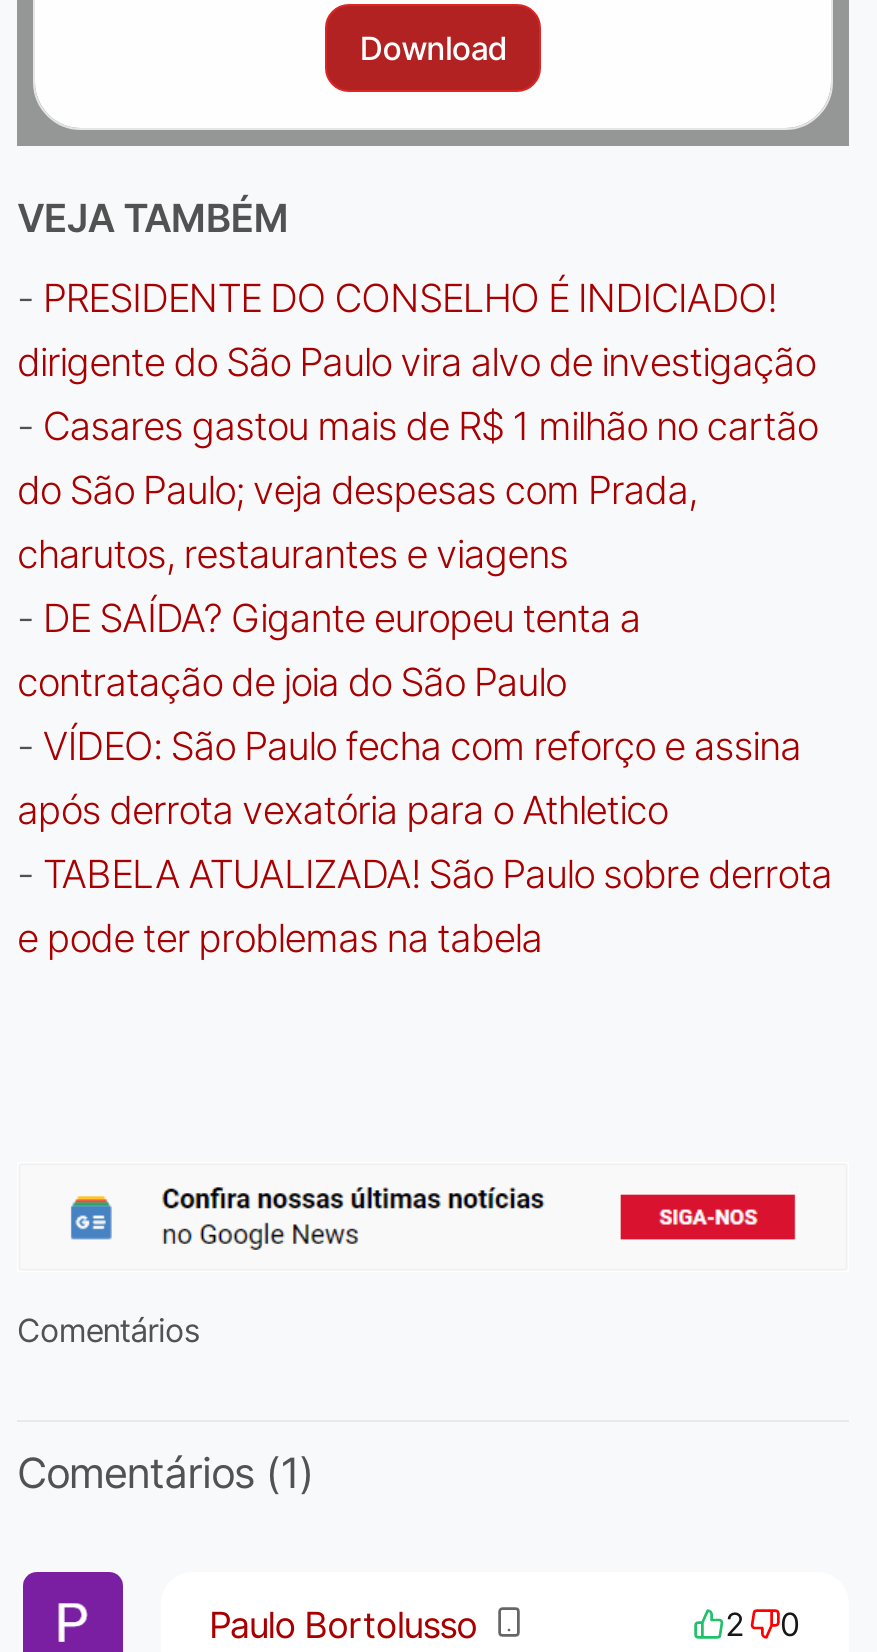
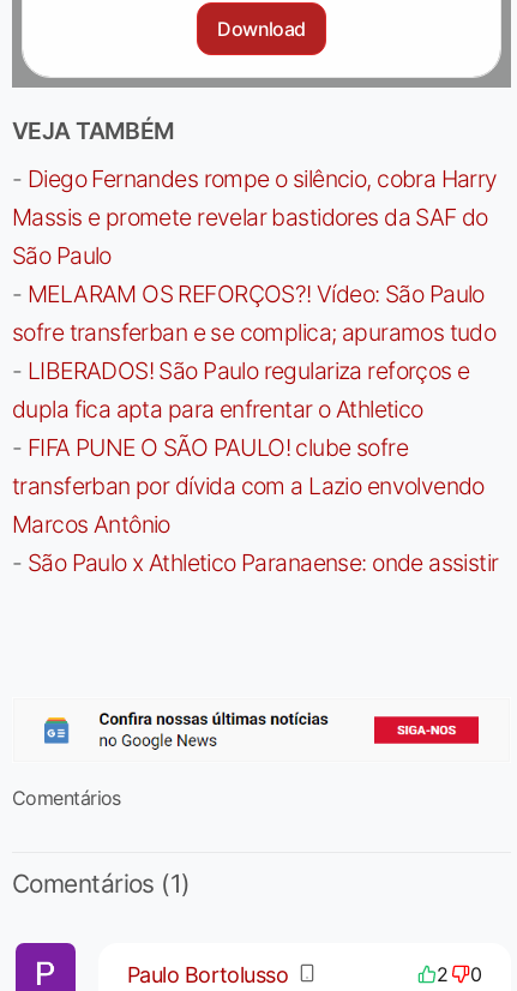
- - PRESIDENTE DO CONSELHO É INDICIADO!
- dirigente do São Paulo vira alvo de investigação
- - Casares gastou mais de R$ 1 milhão no cartão
- do São Paulo; veja despesas com Prada,
- charutos, restaurantes e viagens
- - DE SAÍDA? Gigante europeu tenta a
- contratação de joia do São Paulo
- - VÍDEO: São Paulo fecha com reforço e assina
- após derrota vexatória para o Athletico
- - TABELA ATUALIZADA! São Paulo sobre derrota
- e pode ter problemas na tabela
+ - Diego Fernandes rompe o silêncio, cobra Harry
+ Massis e promete revelar bastidores da SAF do
+ São Paulo
+ - MELARAM OS REFORÇOS?! Vídeo: São Paulo
+ sofre transferban e se complica; apuramos tudo
+ - LIBERADOS! São Paulo regulariza reforços e
+ dupla fica apta para enfrentar o Athletico
+ - FIFA PUNE O SÃO PAULO! clube sofre
+ transferban por dívida com a Lazio envolvendo
+ Marcos Antônio
+ - São Paulo x Athletico Paranaense: onde assistir
